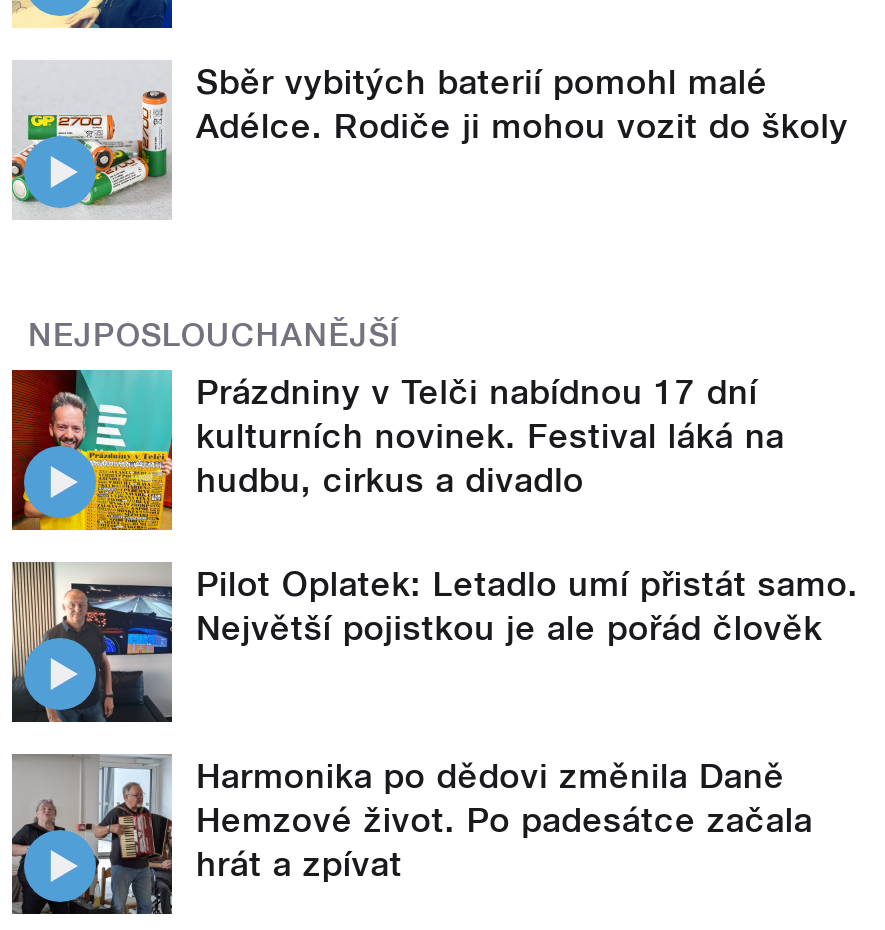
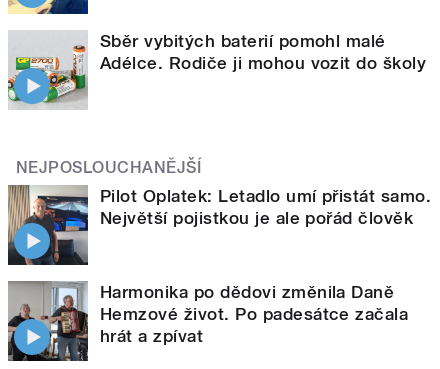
- [image]
- Prázdniny v Telči nabídnou 17 dní
- kulturních novinek. Festival láká na
- hudbu, cirkus a divadlo
